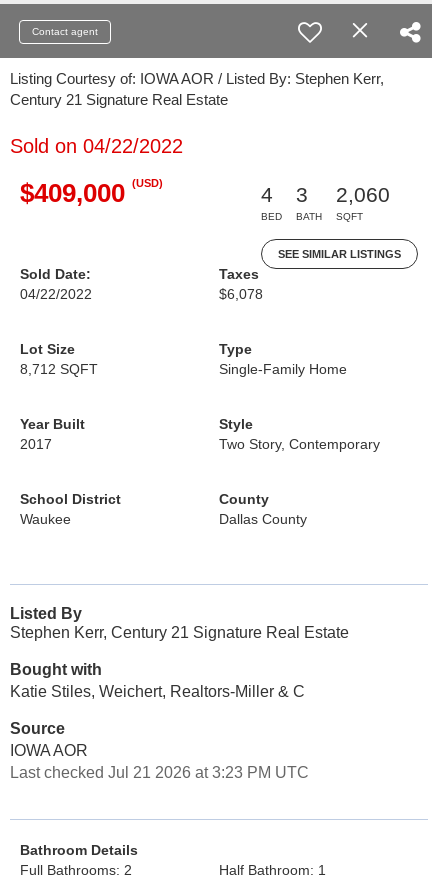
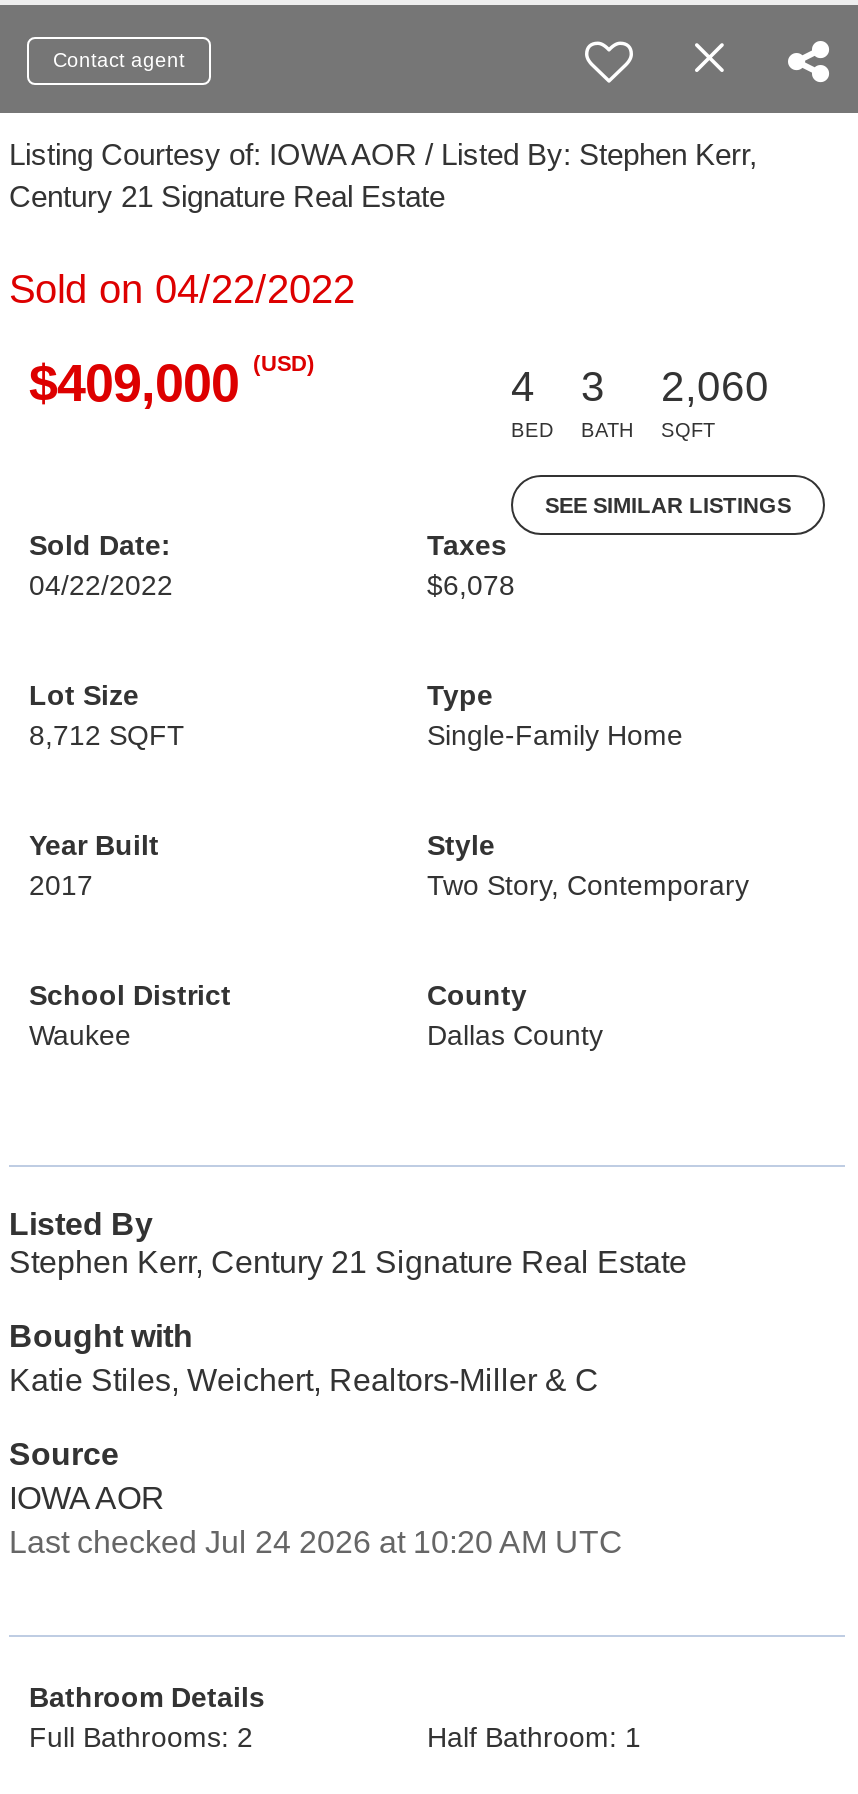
- Last checked Jul 21 2026 at 3:23 PM UTC
+ Last checked Jul 24 2026 at 10:20 AM UTC
